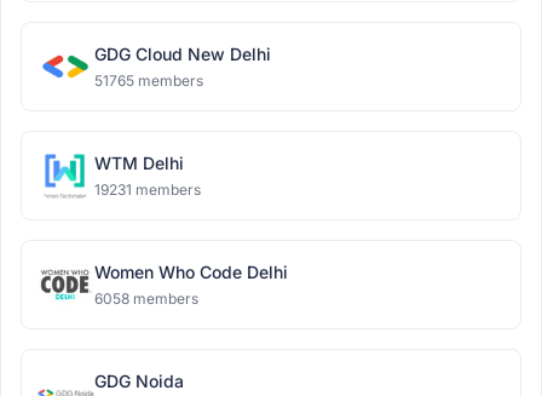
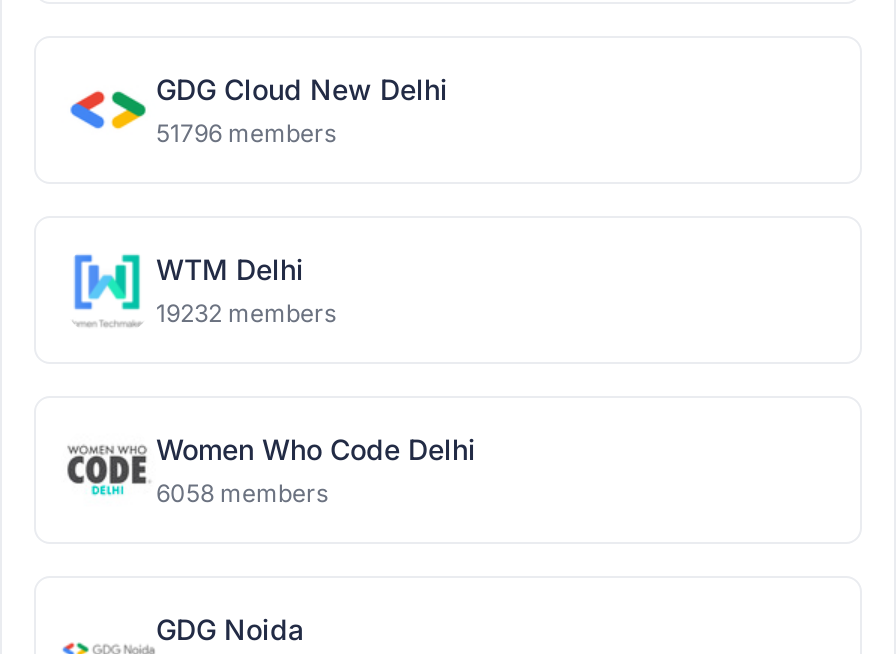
- 51765 members
+ 51796 members

- 19231 members
+ 19232 members
